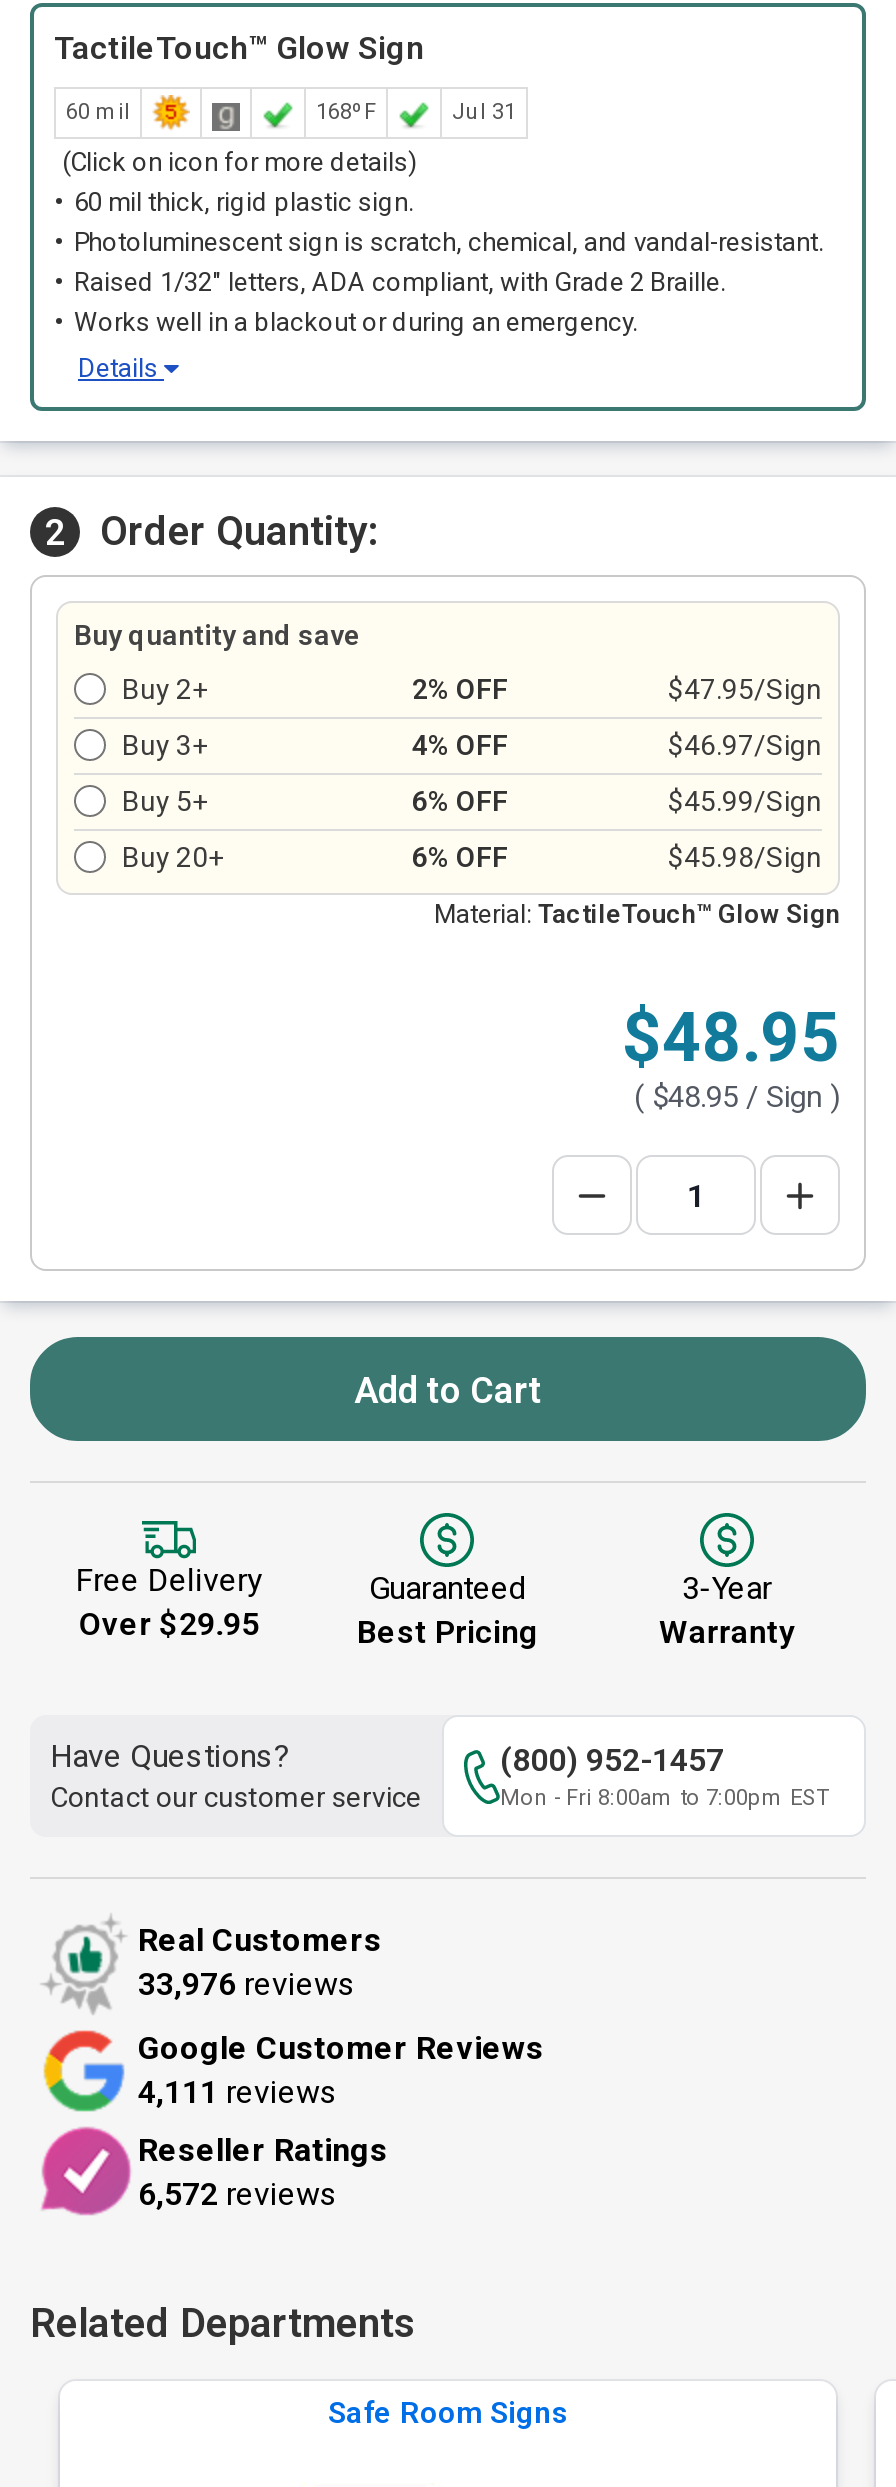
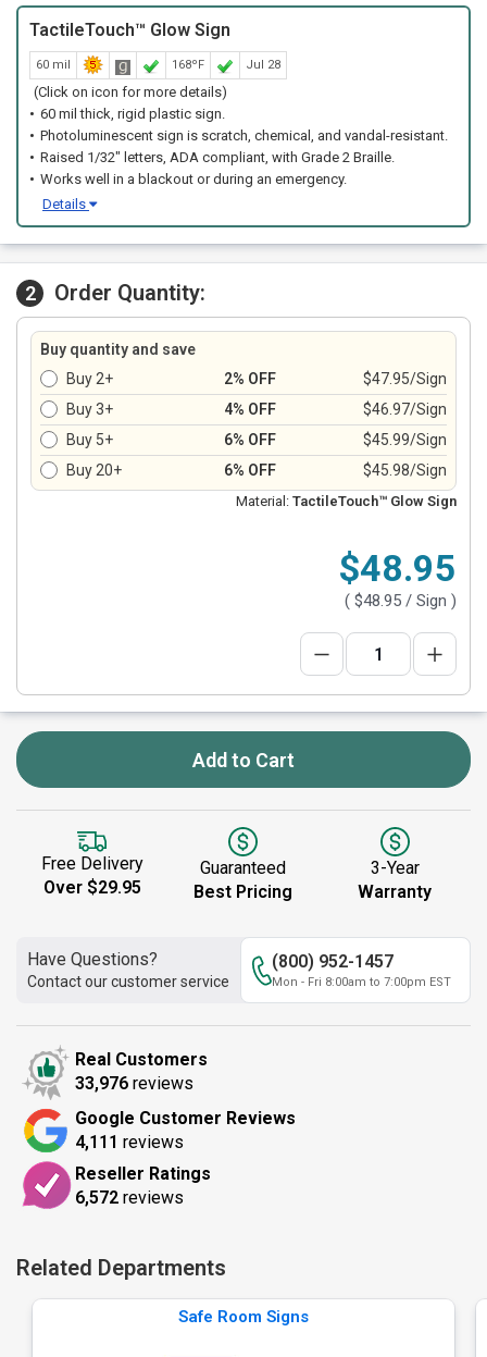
- Jul 31
+ Jul 28
